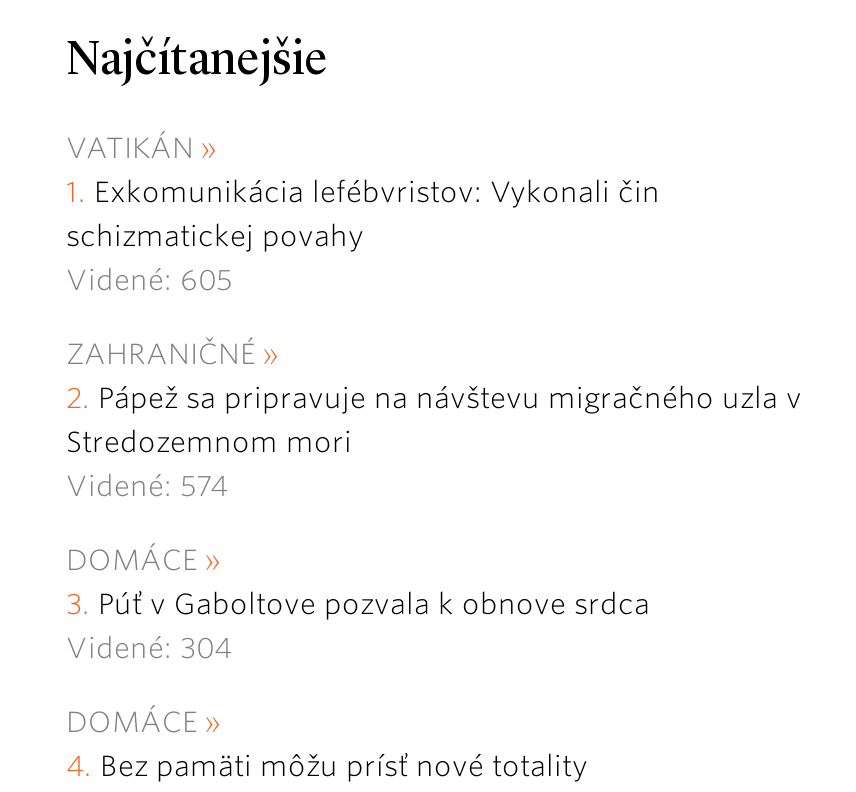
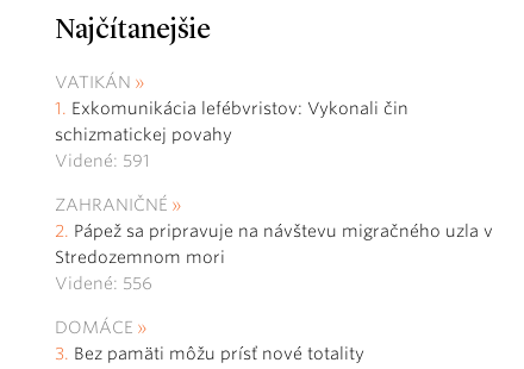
- Videné: 605
+ Videné: 591

- Videné: 574
- DOMÁCE
- Púť v Gaboltove pozvala k obnove srdca
- Videné: 304
+ Videné: 556
